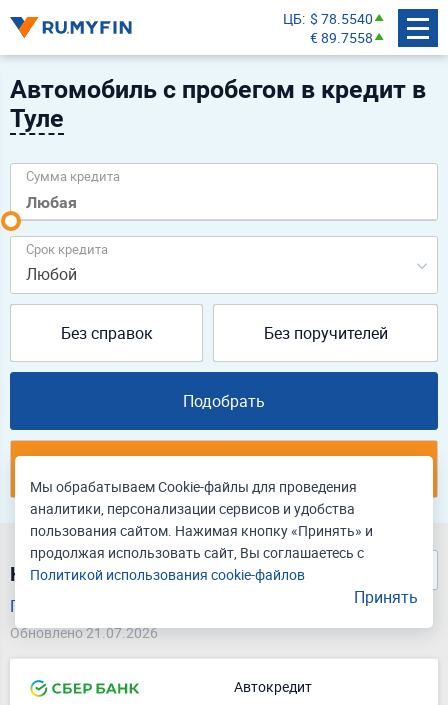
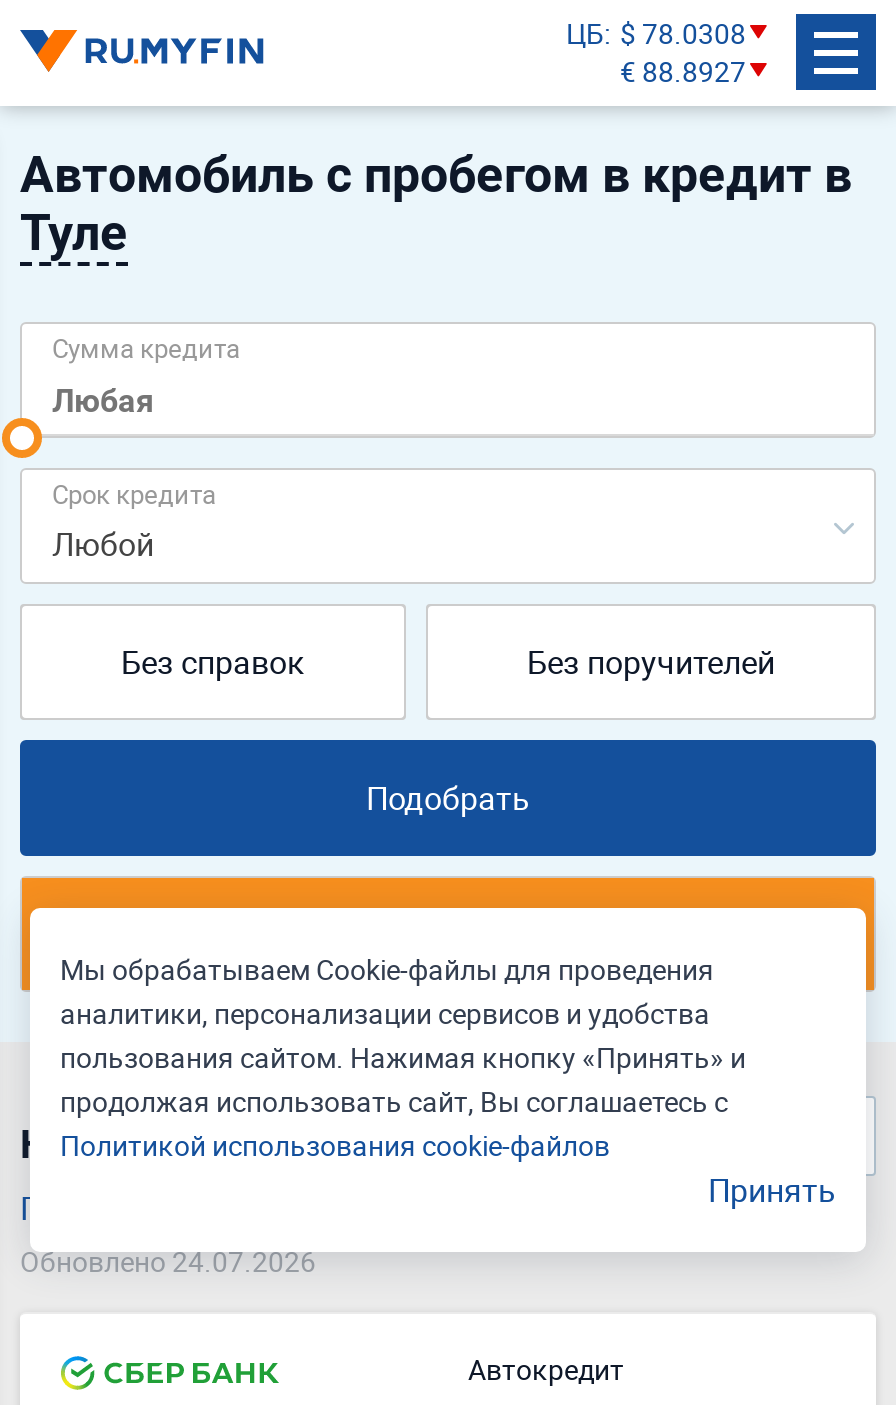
- ЦБ $ 78.5540
+ ЦБ $ 78.0308

- € 89.7558
+ € 88.8927

- Обновлено 21.07.2026
+ Обновлено 24.07.2026
